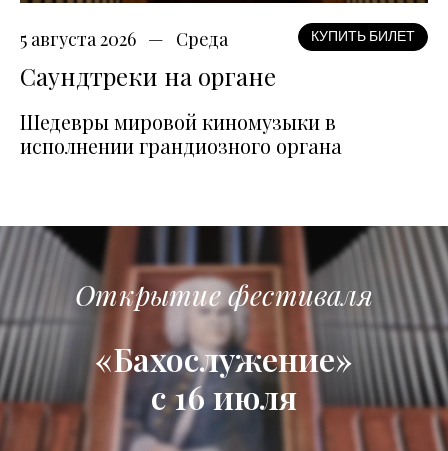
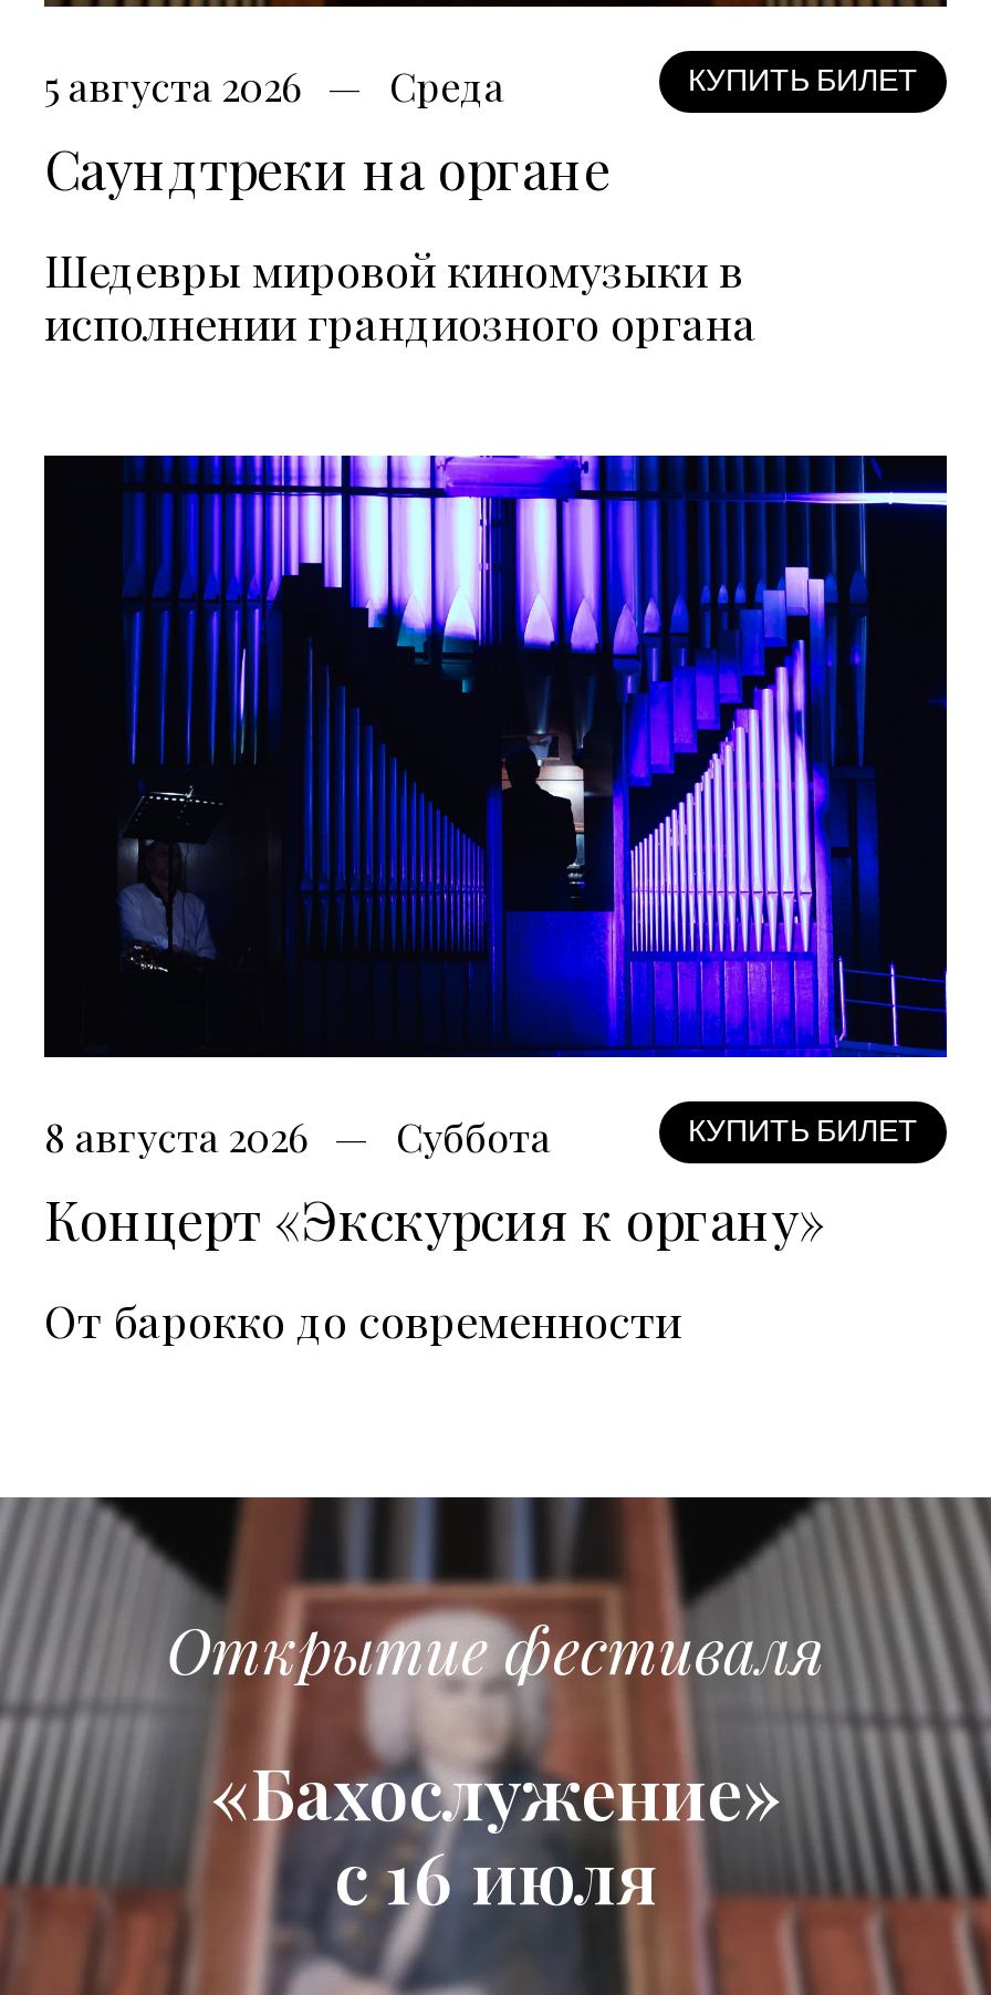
+ [image]
+ 8 августа 2026
+ Суббота
+ КУПИТЬ БИЛЕТ
+ Концерт «Экскурсия к органу»
+ От барокко до современности
